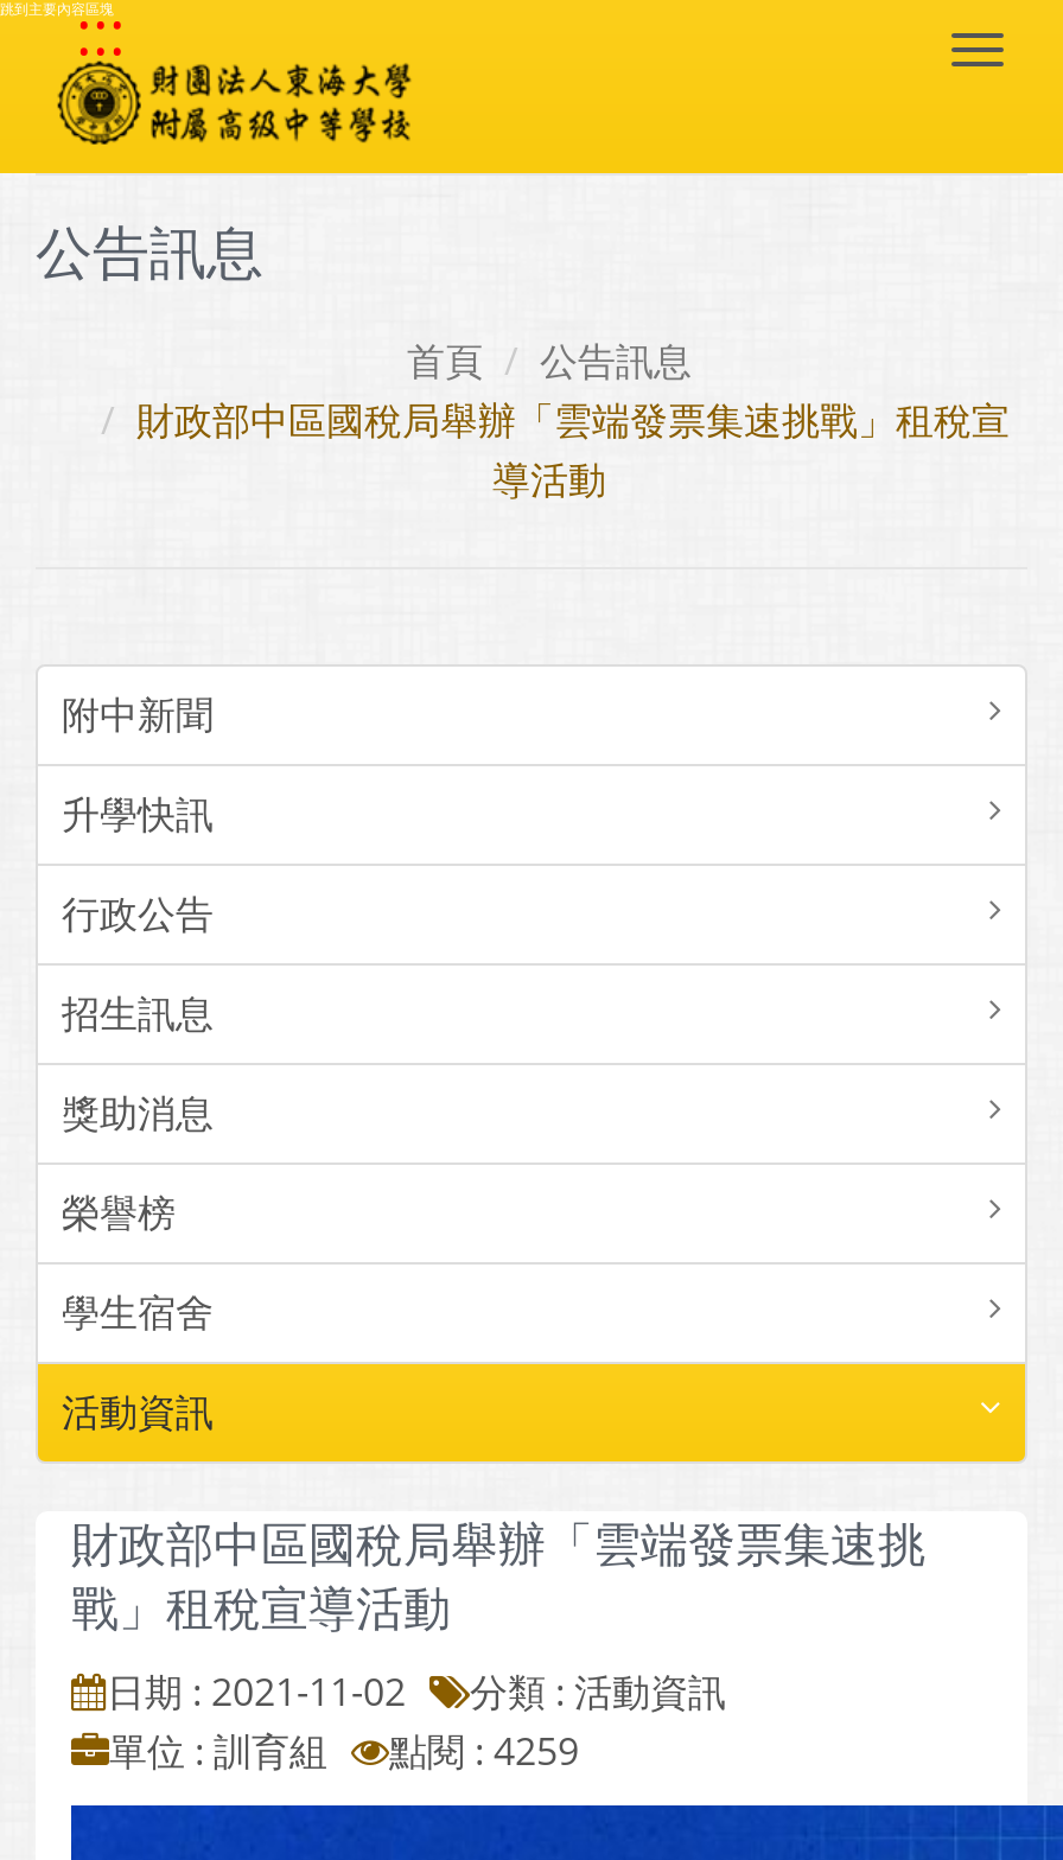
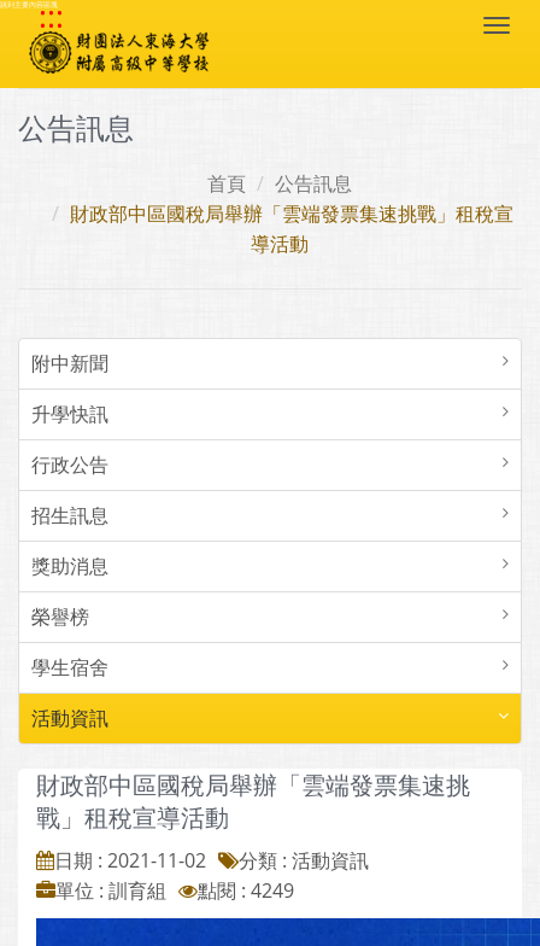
- 單位 : 訓育組 點閱 : 4259
+ 單位 : 訓育組 點閱 : 4249
